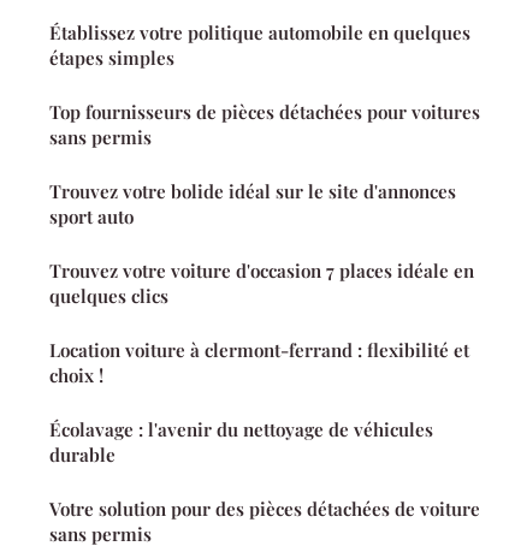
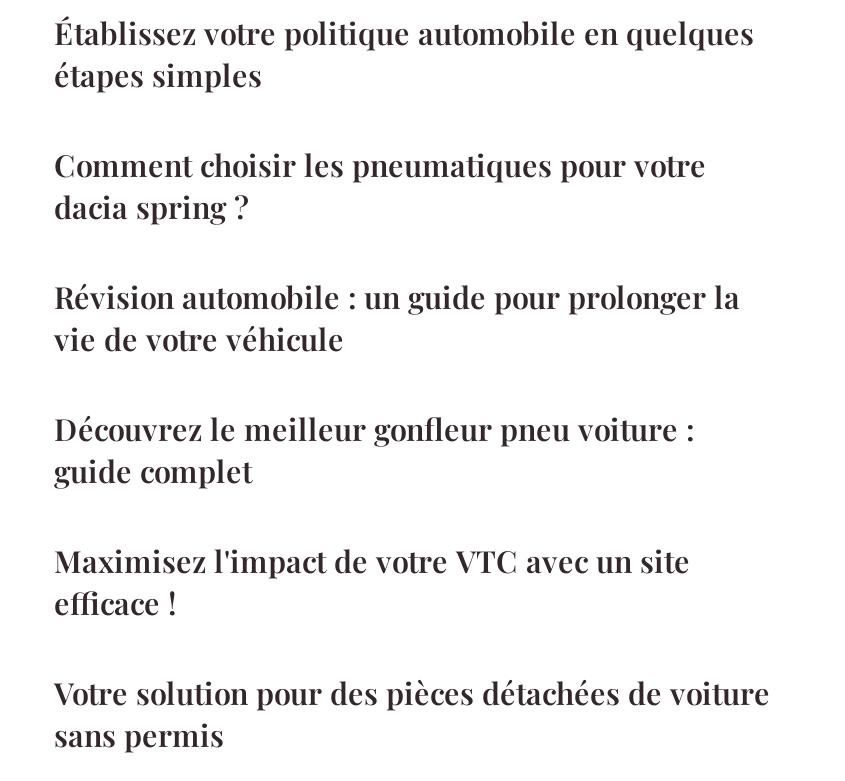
- Top fournisseurs de pièces détachées pour voitures
- sans permis
- Trouvez votre bolide idéal sur le site d'annonces
- sport auto
- Trouvez votre voiture d'occasion 7 places idéale en
- quelques clics
- Location voiture à clermont-ferrand : flexibilité et
- choix !
- Écolavage : l'avenir du nettoyage de véhicules
- durable
+ Comment choisir les pneumatiques pour votre
+ dacia spring ?
+ Révision automobile : un guide pour prolonger la
+ vie de votre véhicule
+ Découvrez le meilleur gonfleur pneu voiture :
+ guide complet
+ Maximisez l'impact de votre VTC avec un site
+ efficace !
